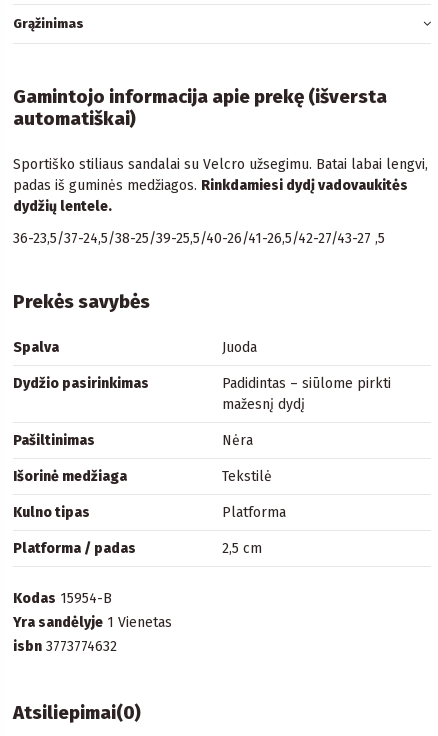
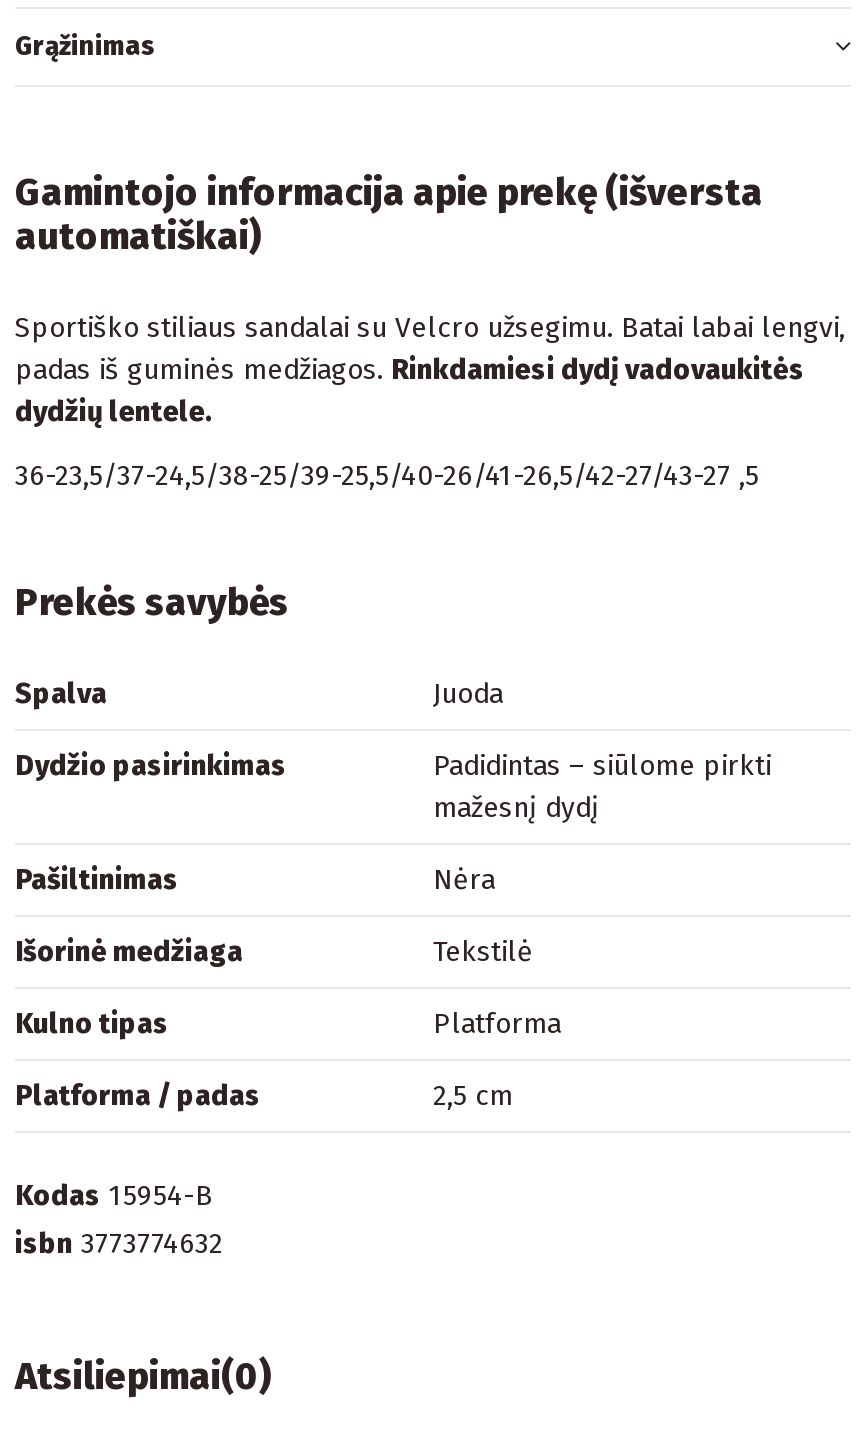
- Yra sandėlyje 1 Vienetas
